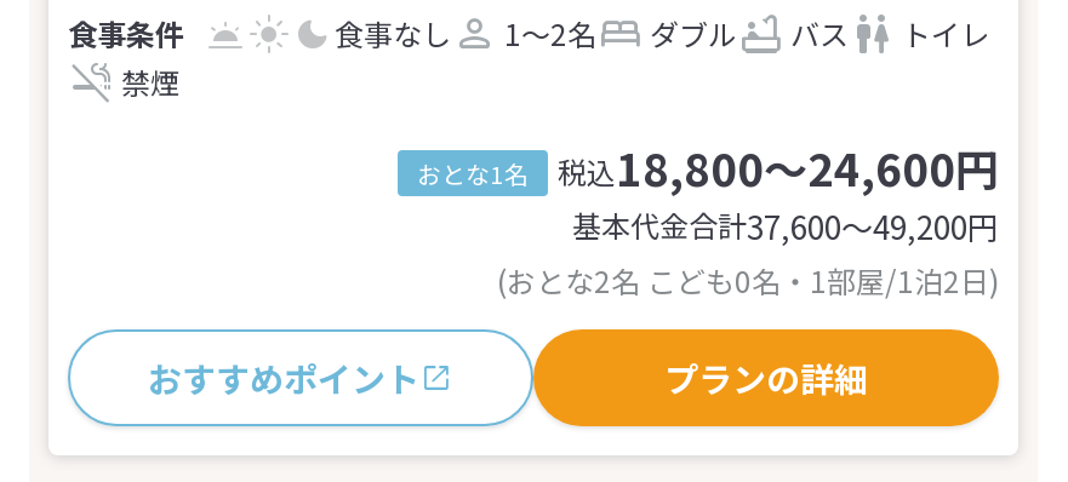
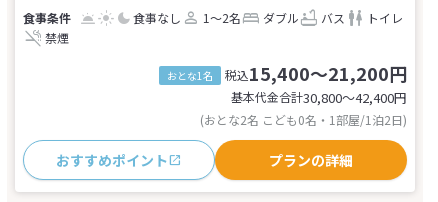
- おとな1名 税込18,800～24,600円
+ おとな1名 税込15,400～21,200円

- 基本代金合計37,600〜49,200円
+ 基本代金合計30,800〜42,400円
